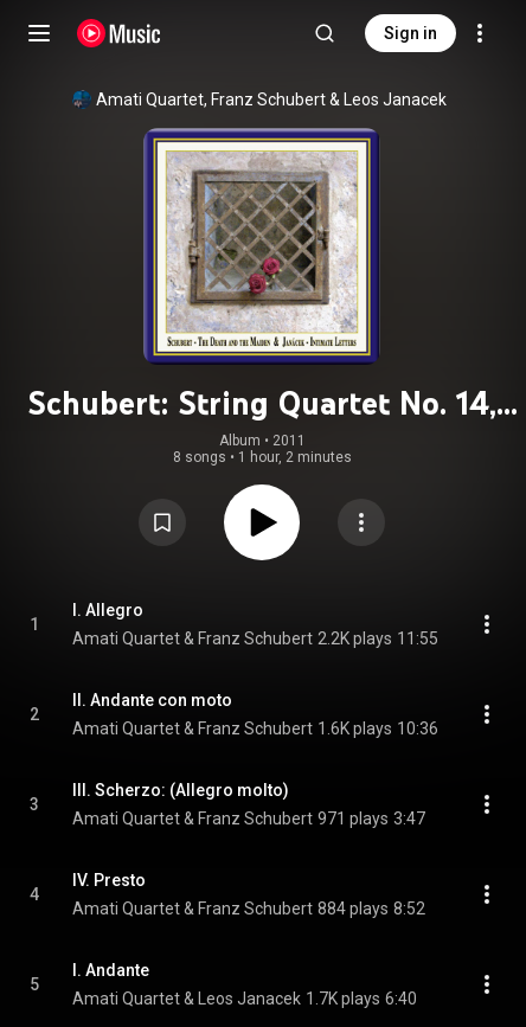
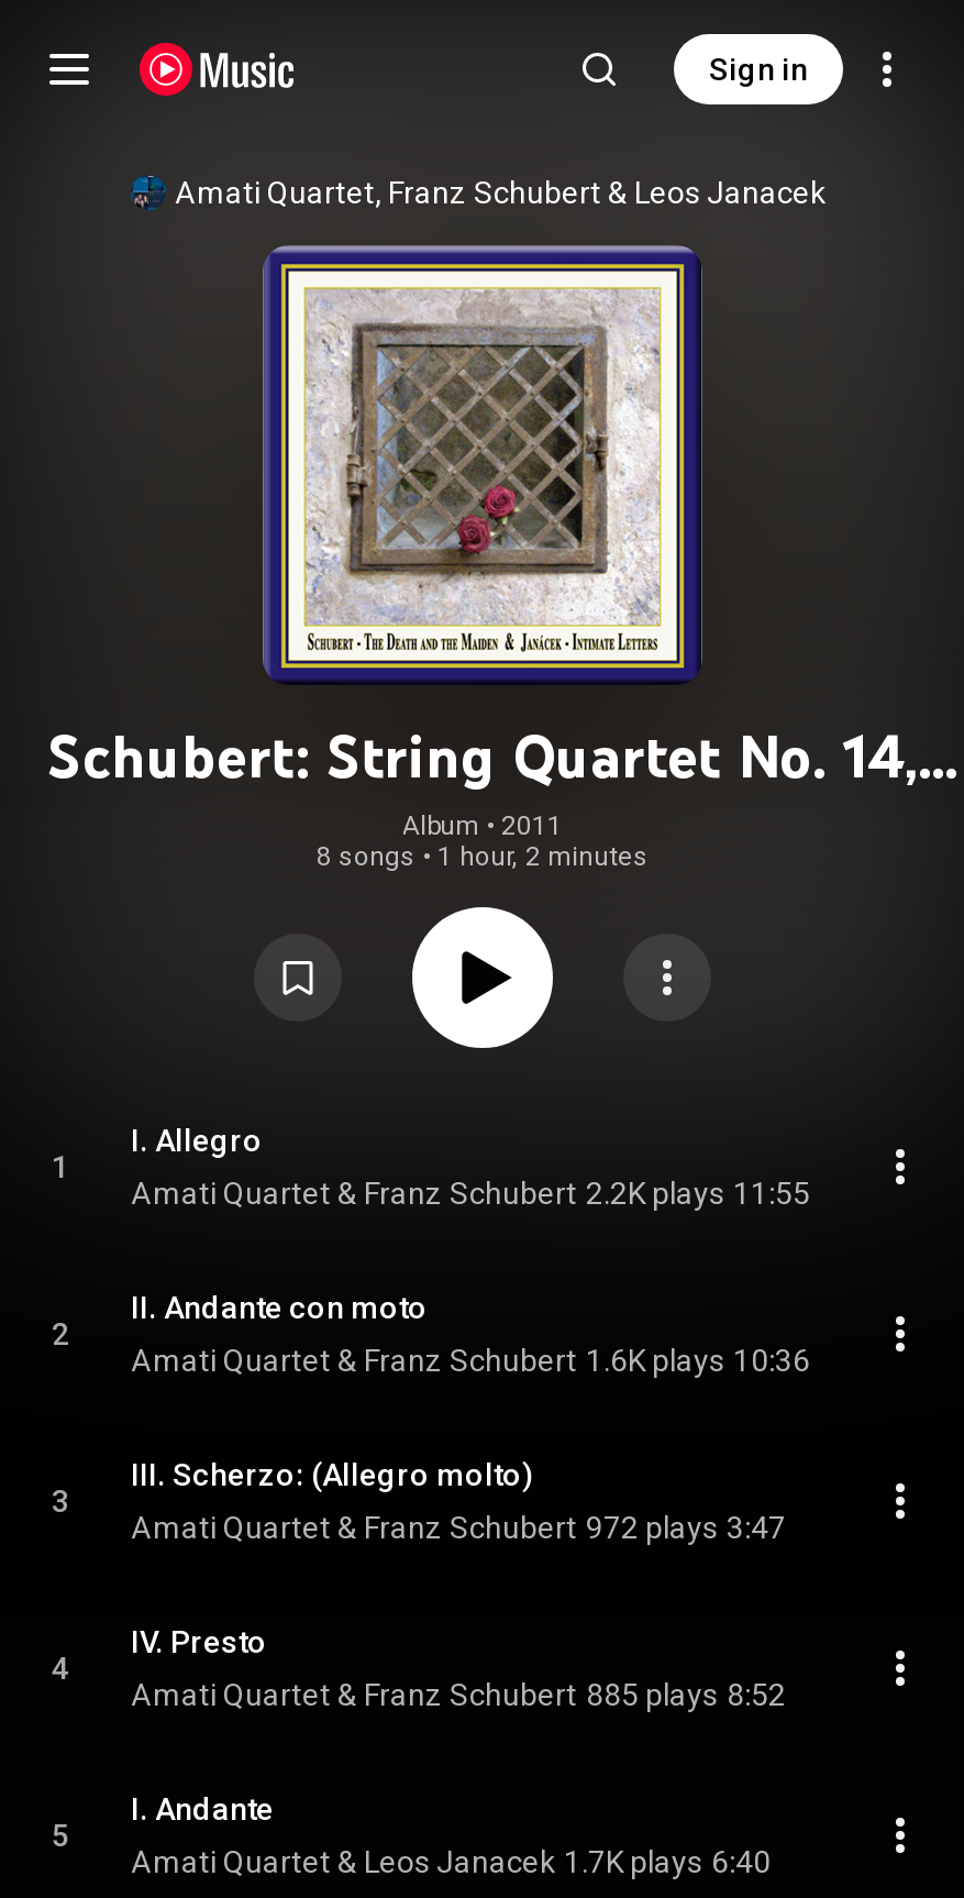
- Amati Quartet & Franz Schubert 971 plays 3:47
+ Amati Quartet & Franz Schubert 972 plays 3:47

- Amati Quartet & Franz Schubert 884 plays 8:52
+ Amati Quartet & Franz Schubert 885 plays 8:52
